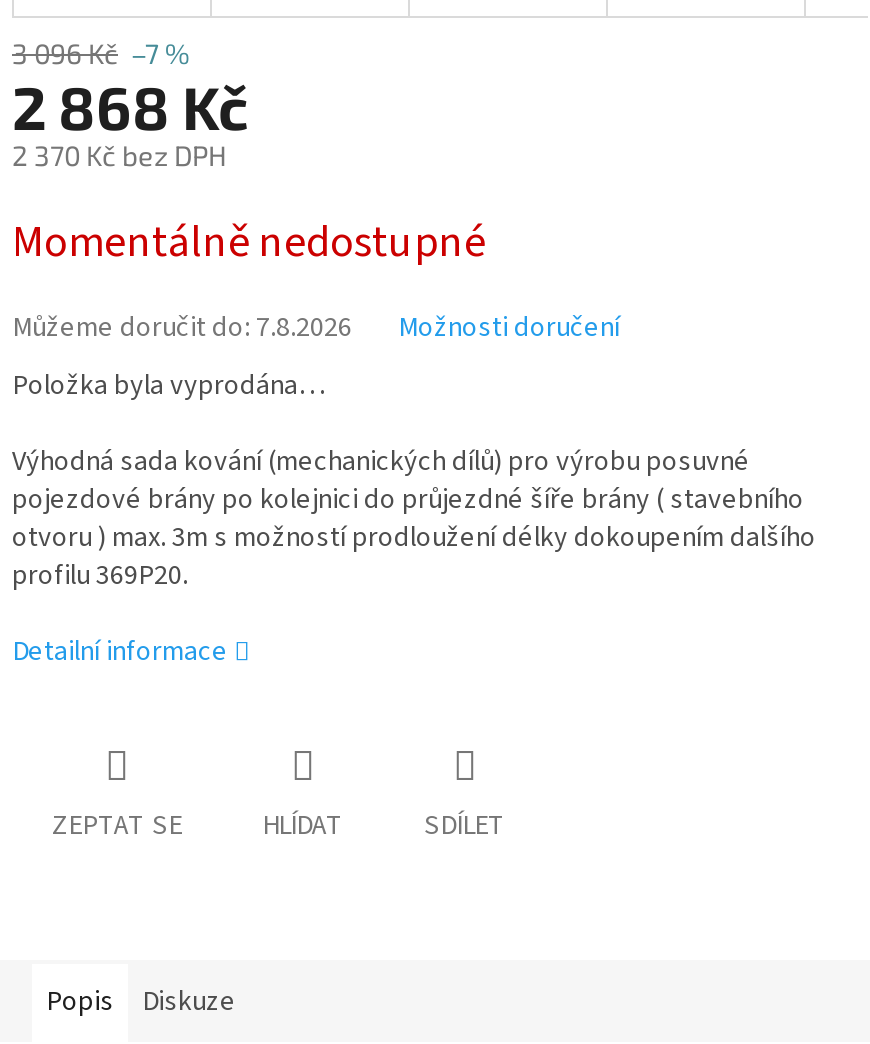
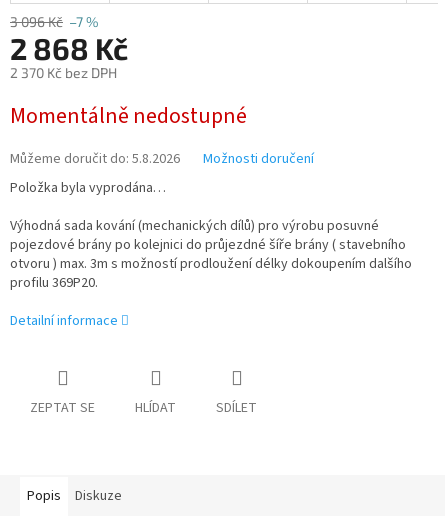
- Můžeme doručit do: 7.8.2026
+ Můžeme doručit do: 5.8.2026
